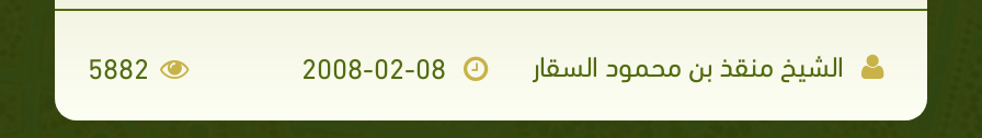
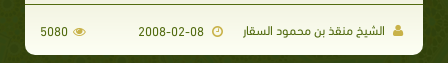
- 5882
+ 5080
